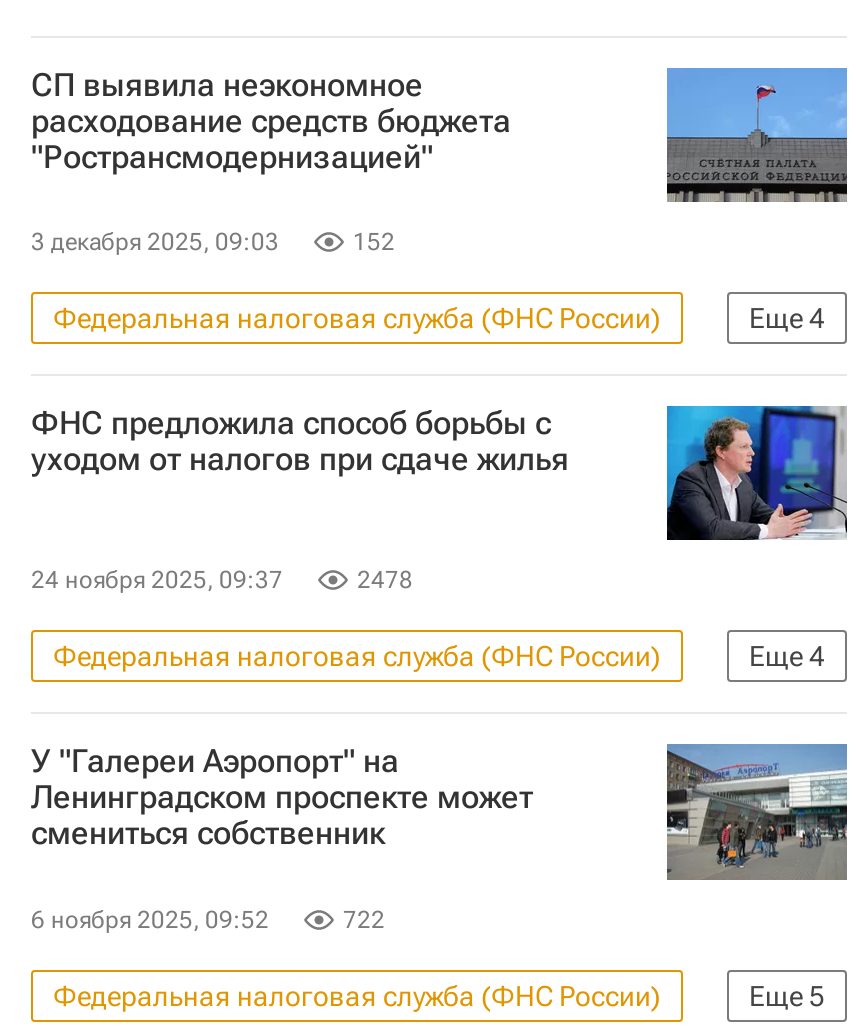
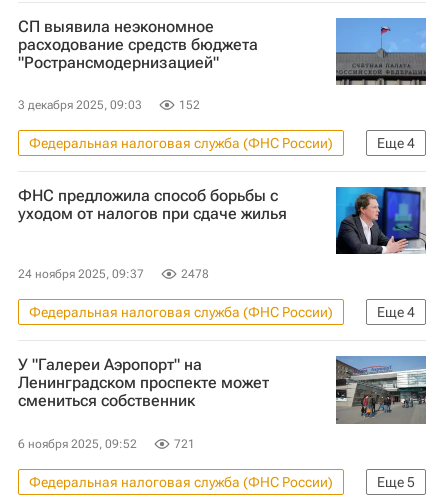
- 722
+ 721
